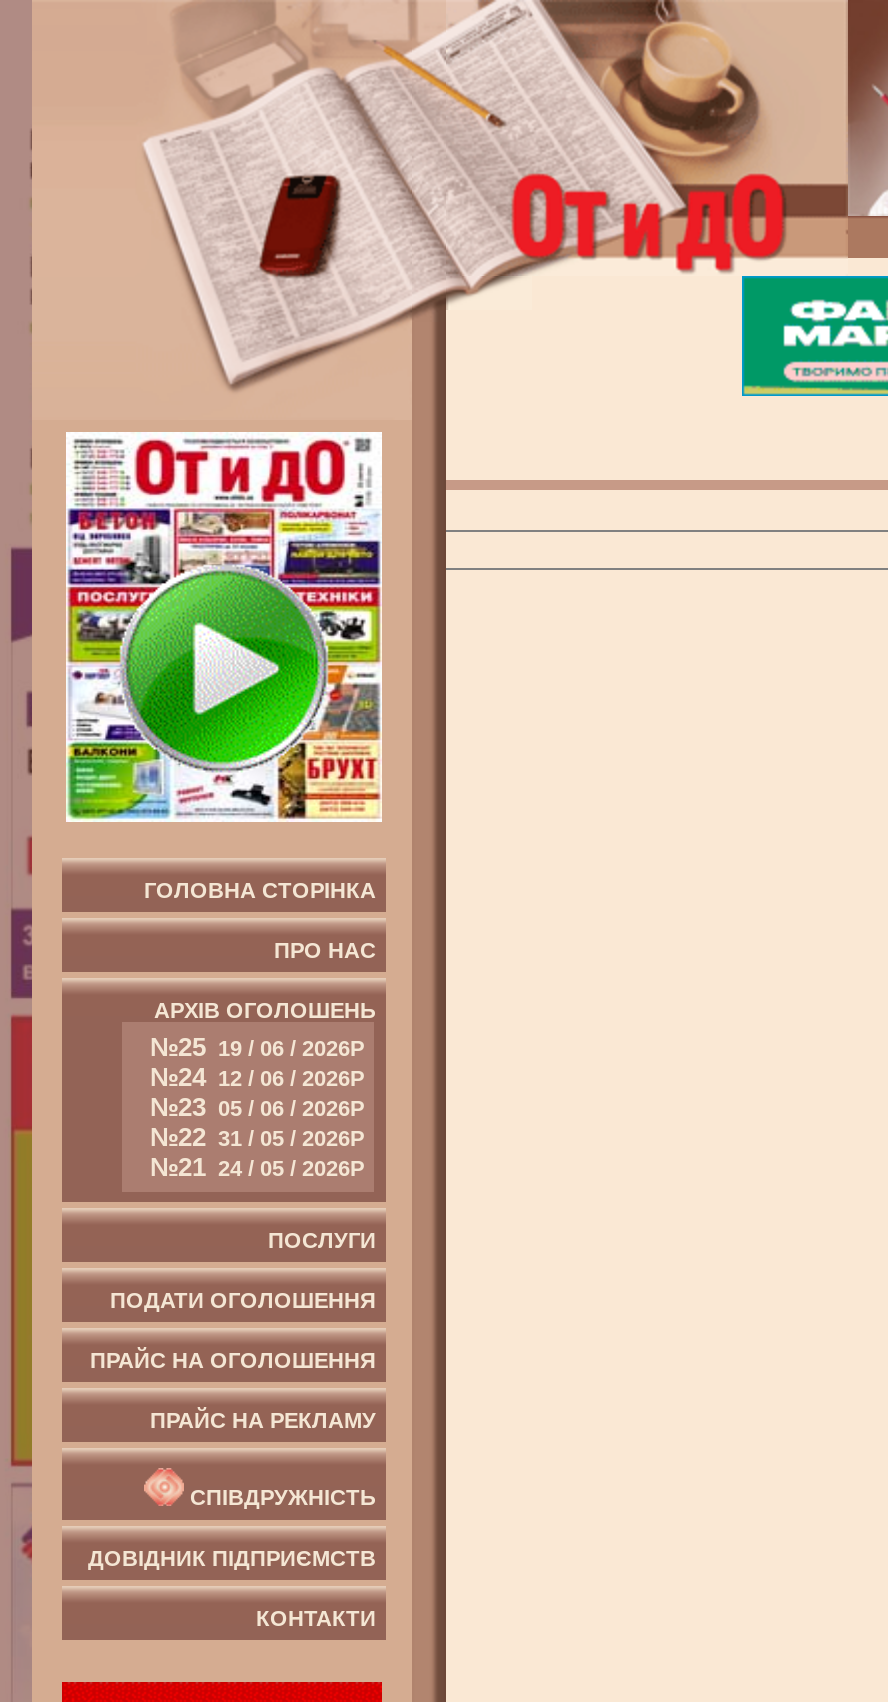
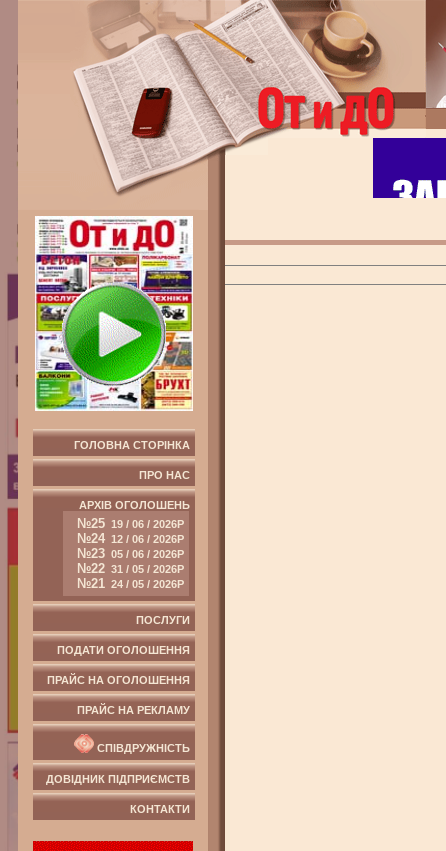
- [image]
+ [image]
